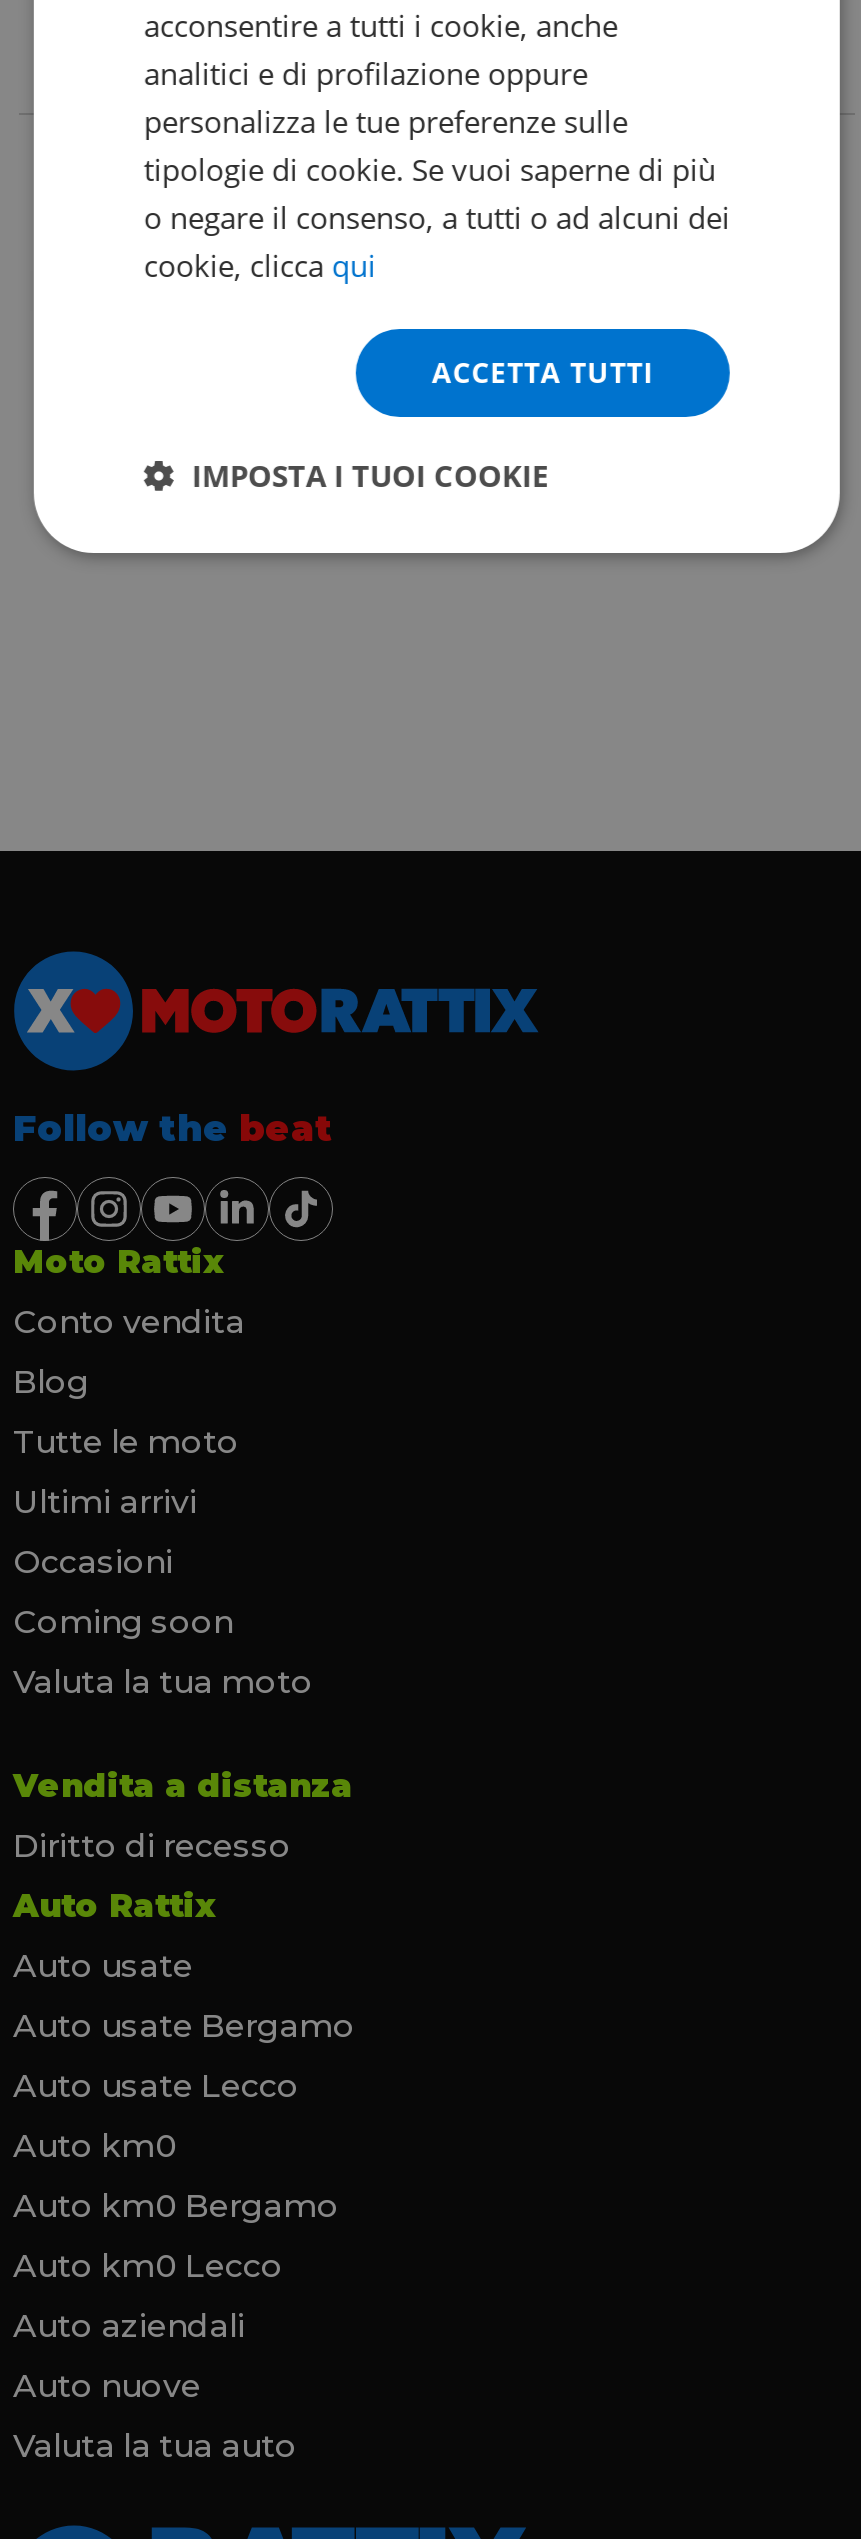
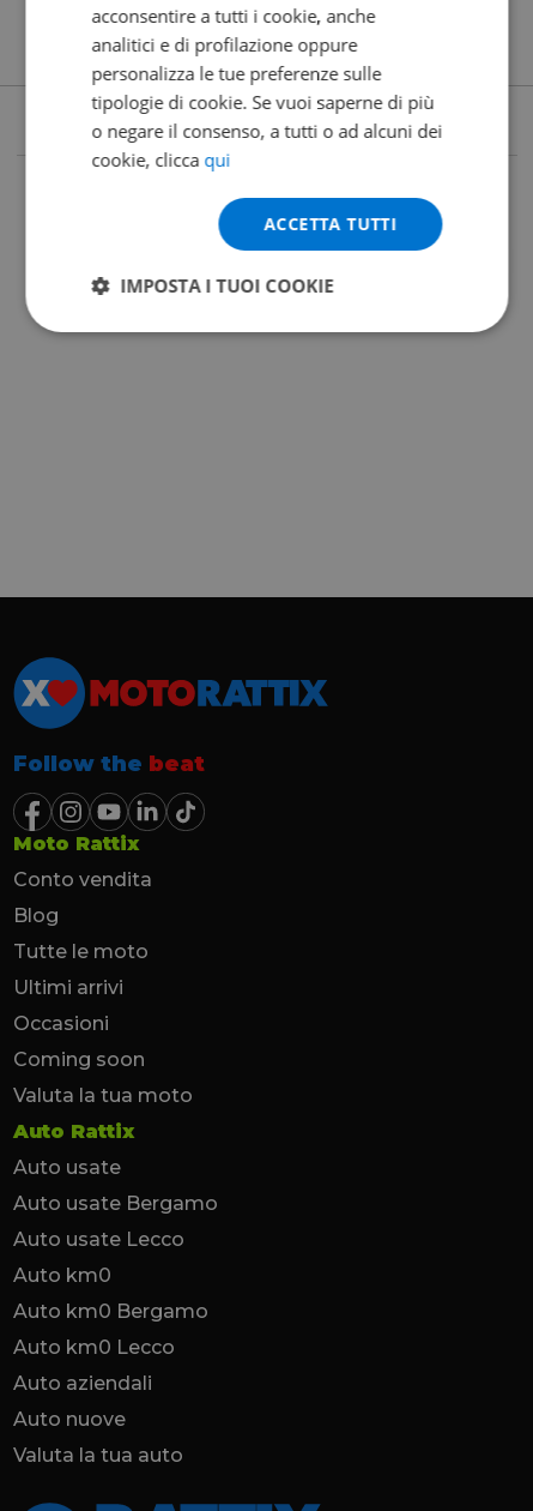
moved down: Follow the beat | Moto Rattix | Conto vendita | ... | Coming soon | Valuta la tua moto

- Vendita a distanza
- Diritto di recesso
